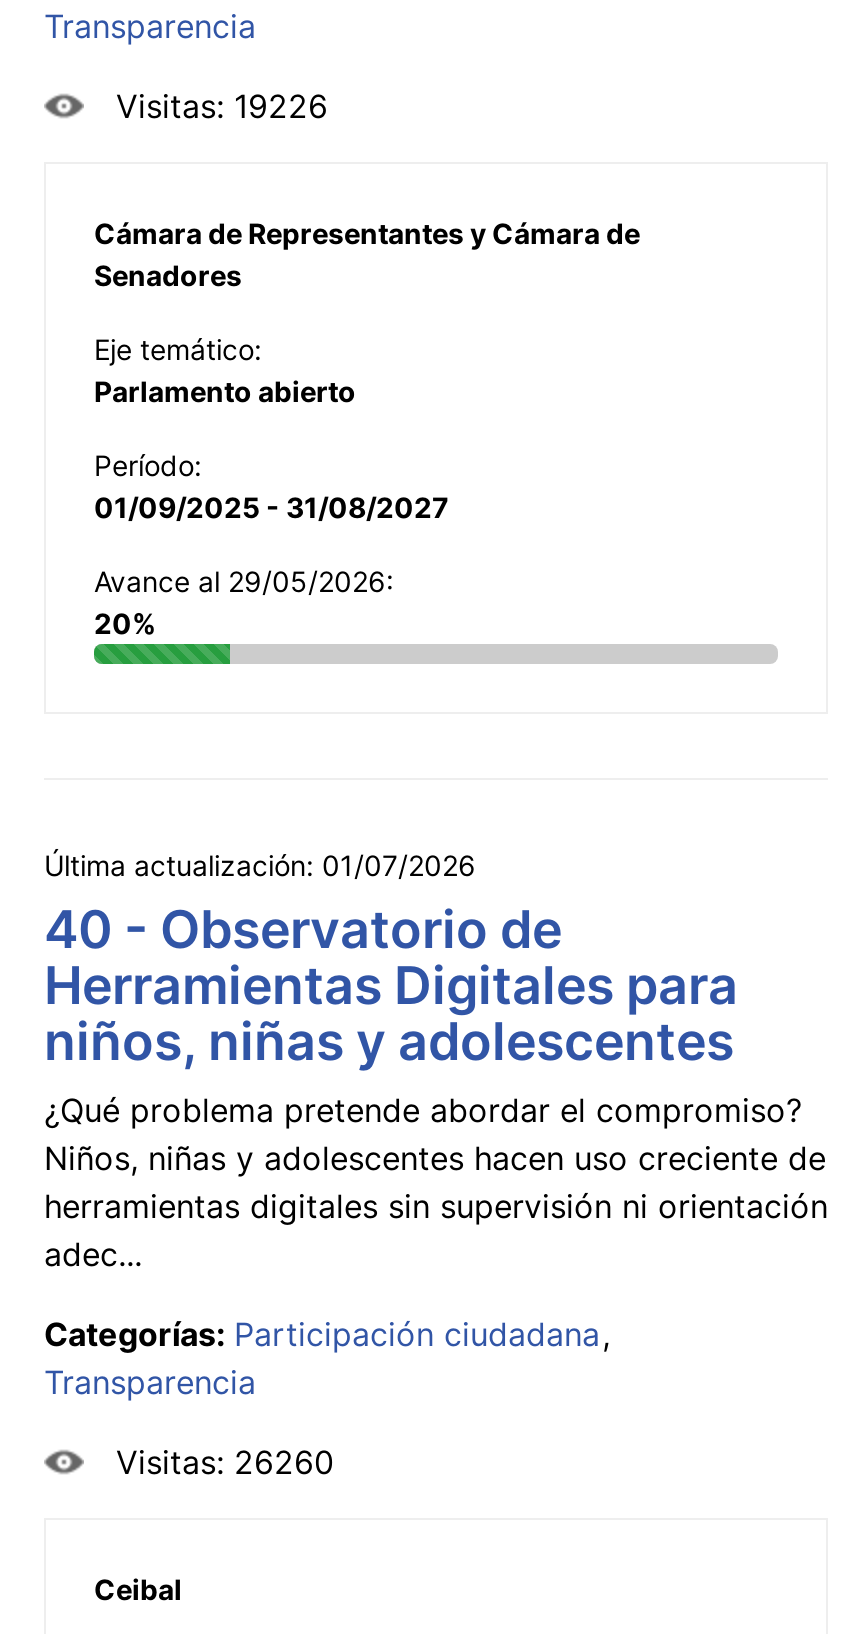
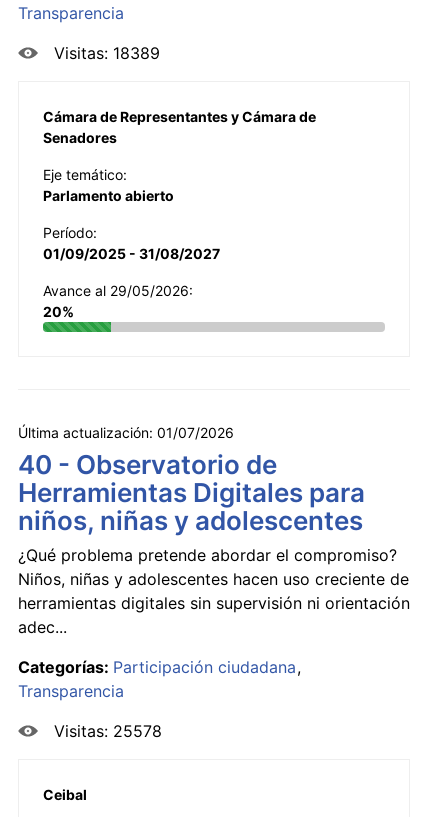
- Visitas: 19226
+ Visitas: 18389

- Visitas: 26260
+ Visitas: 25578
